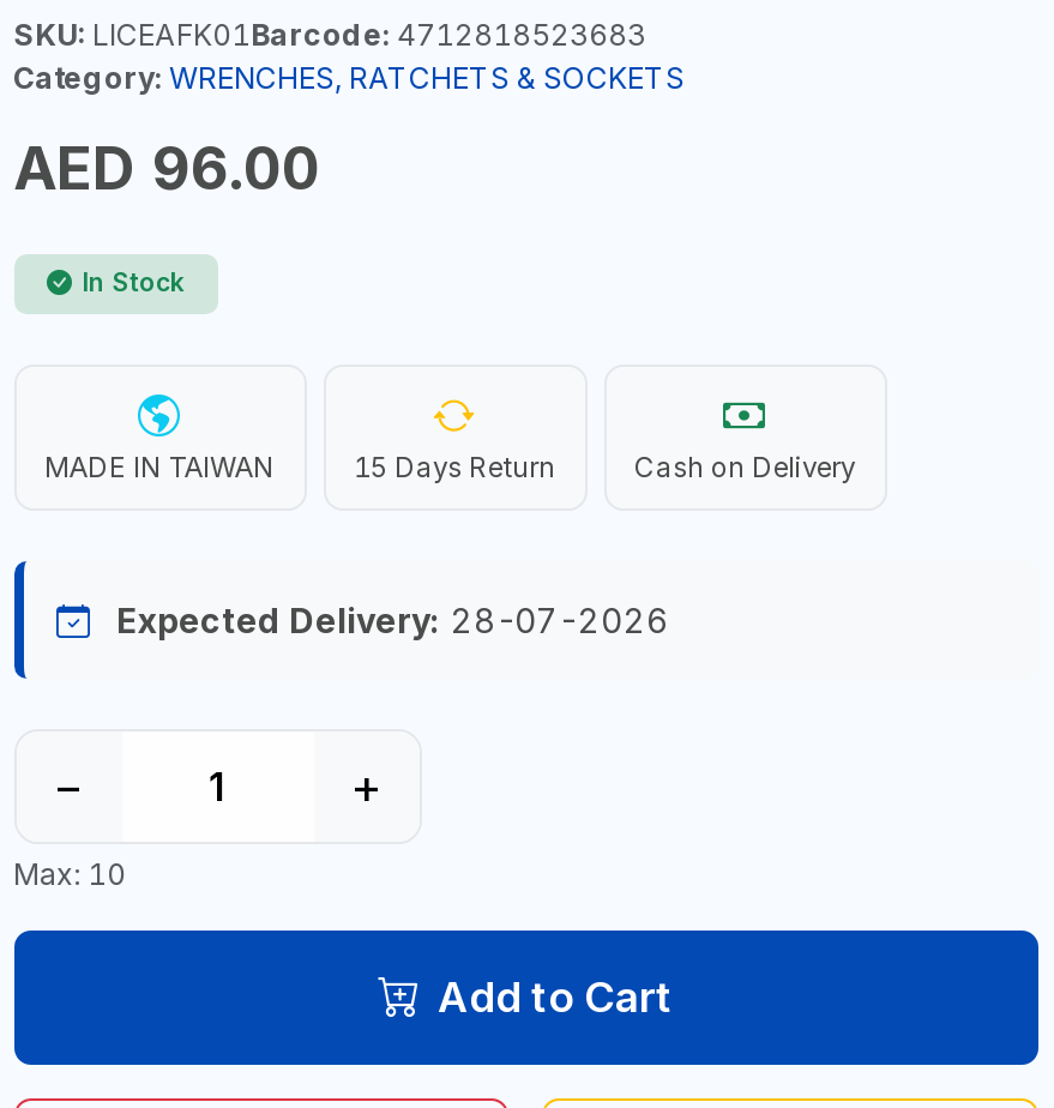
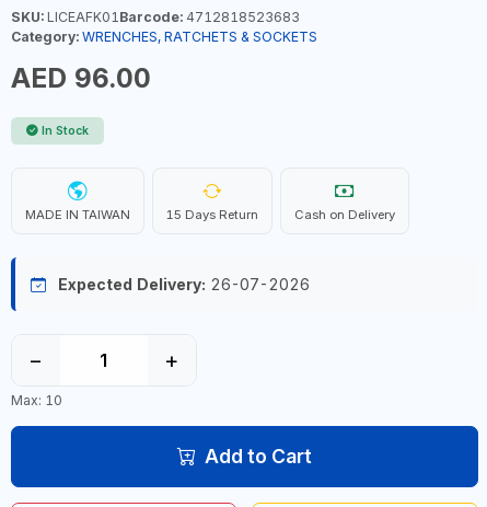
- Expected Delivery: 28-07-2026
+ Expected Delivery: 26-07-2026
